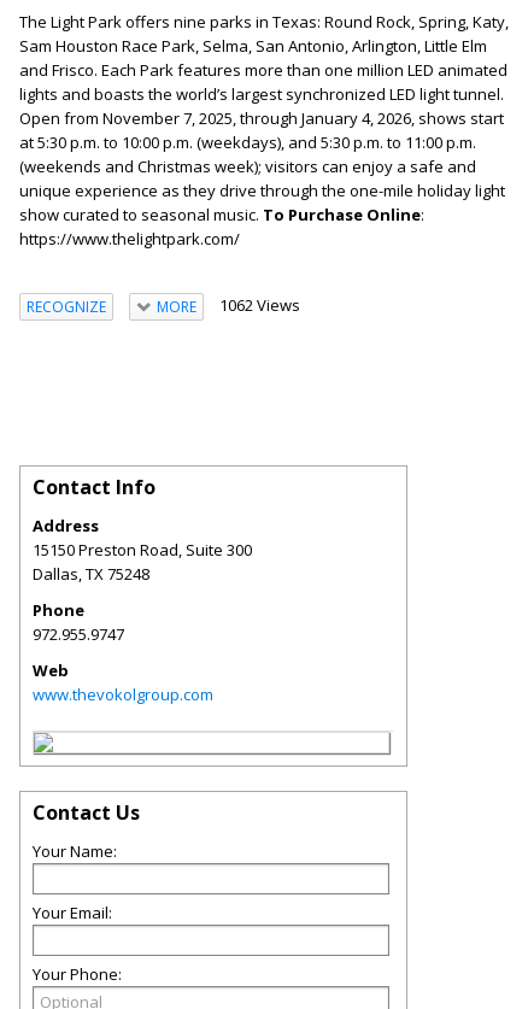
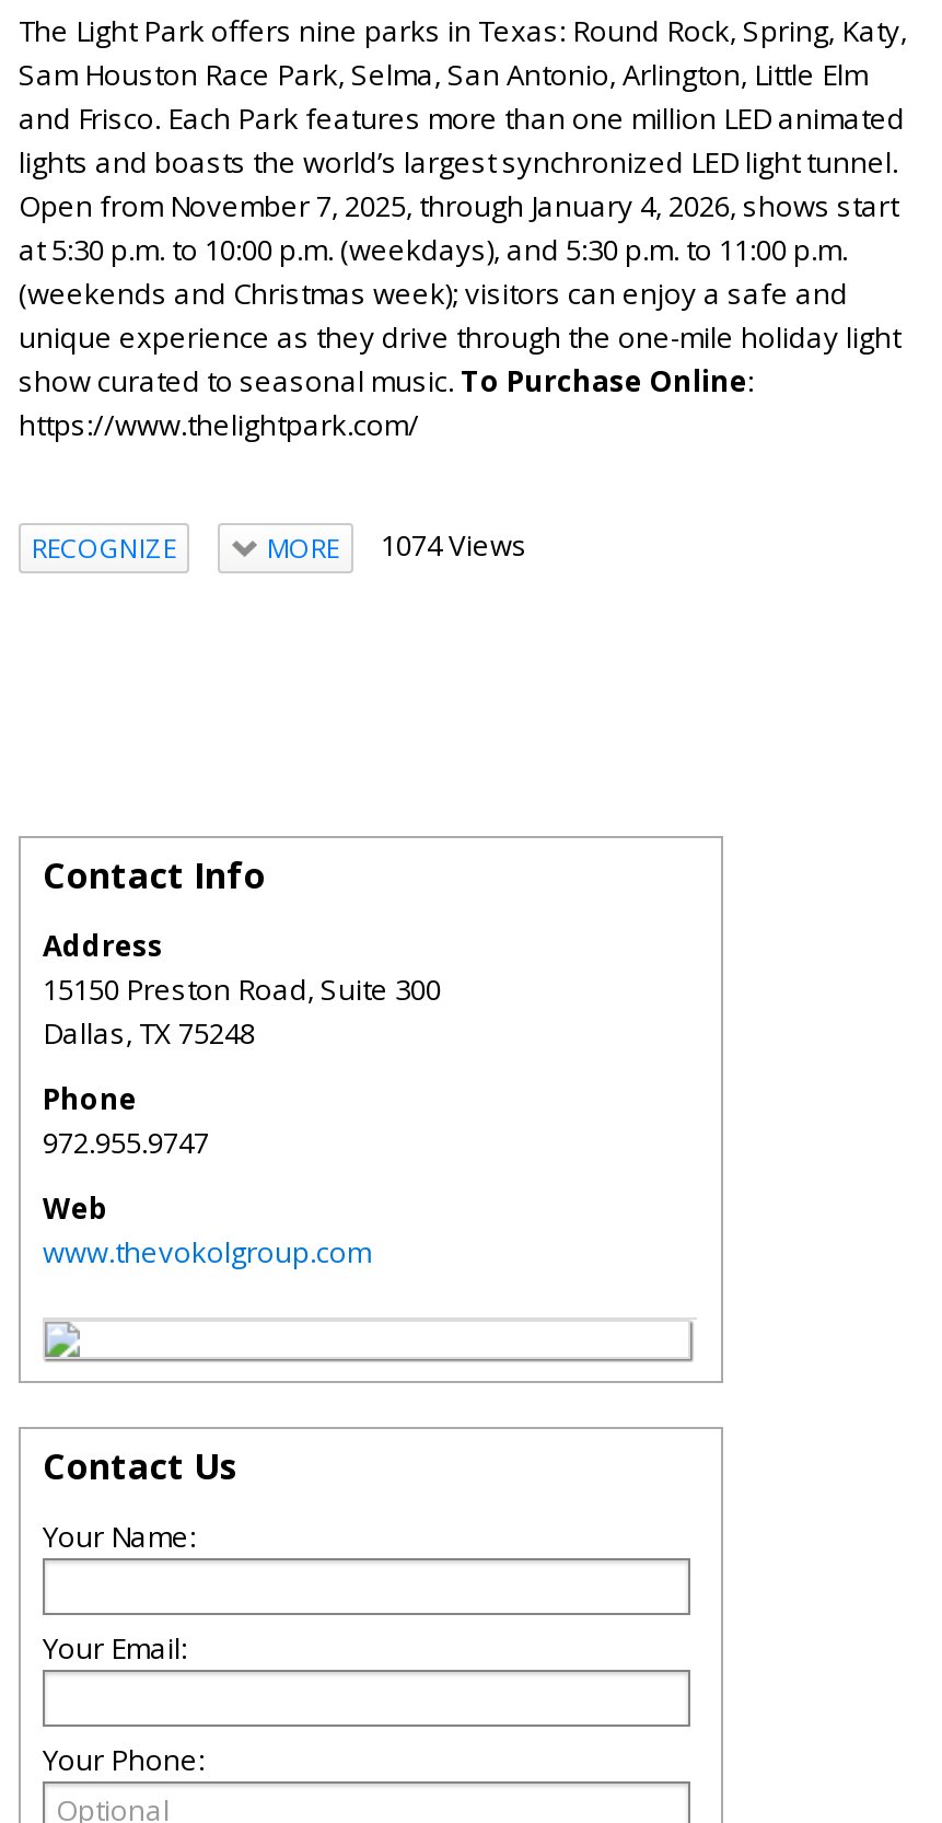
- MORE 1062 Views
+ MORE 1074 Views
